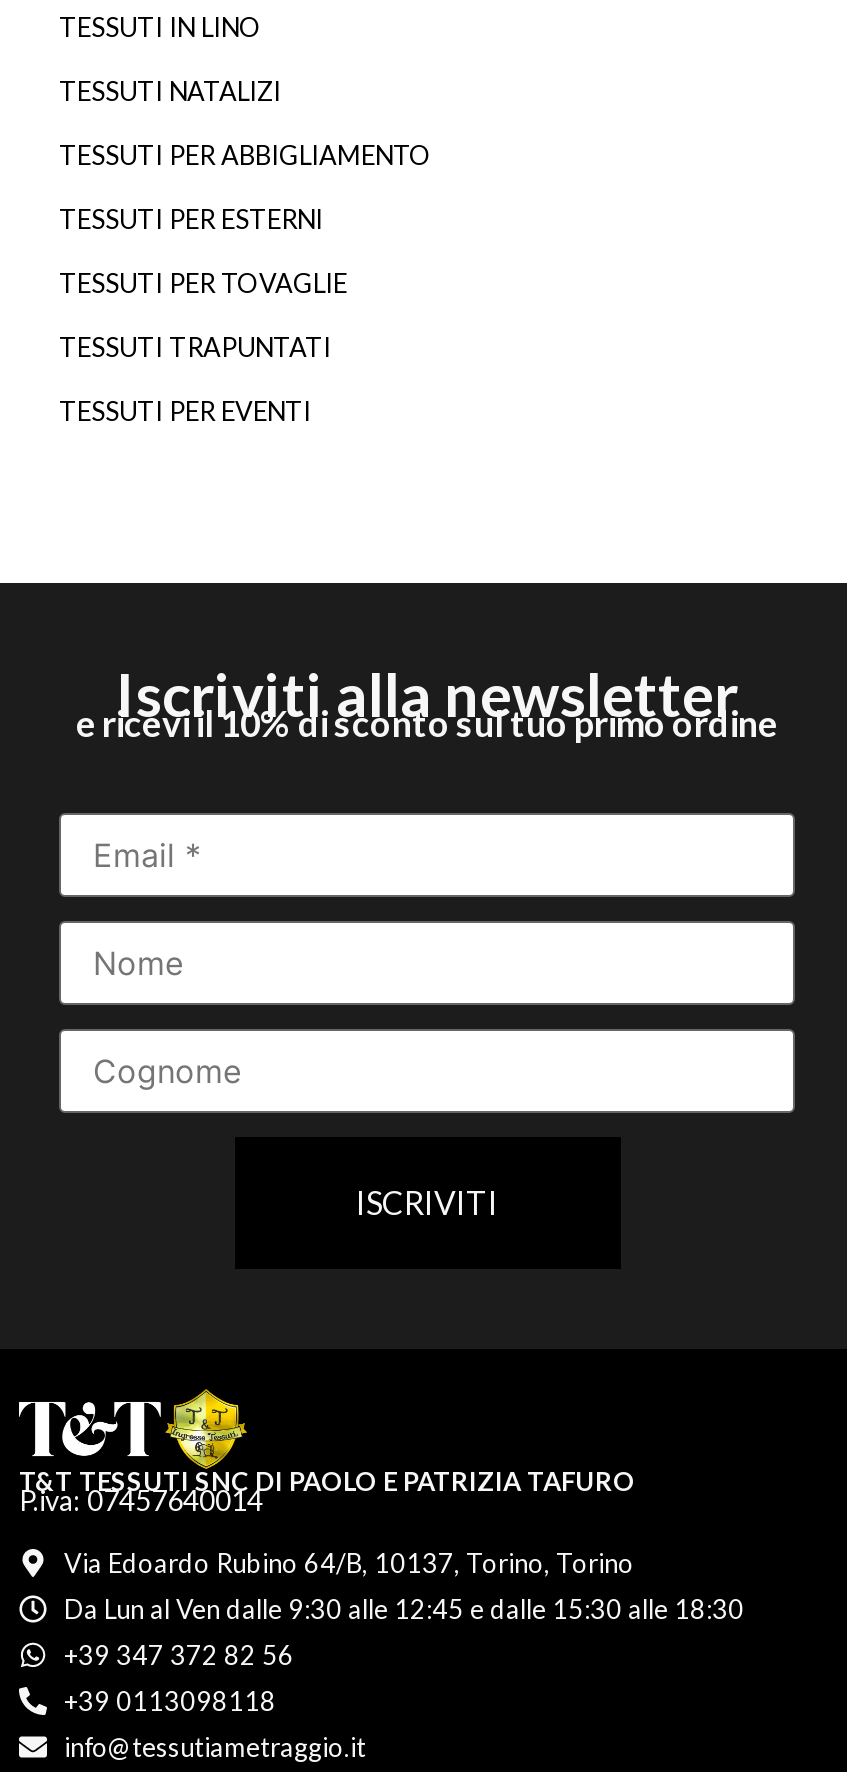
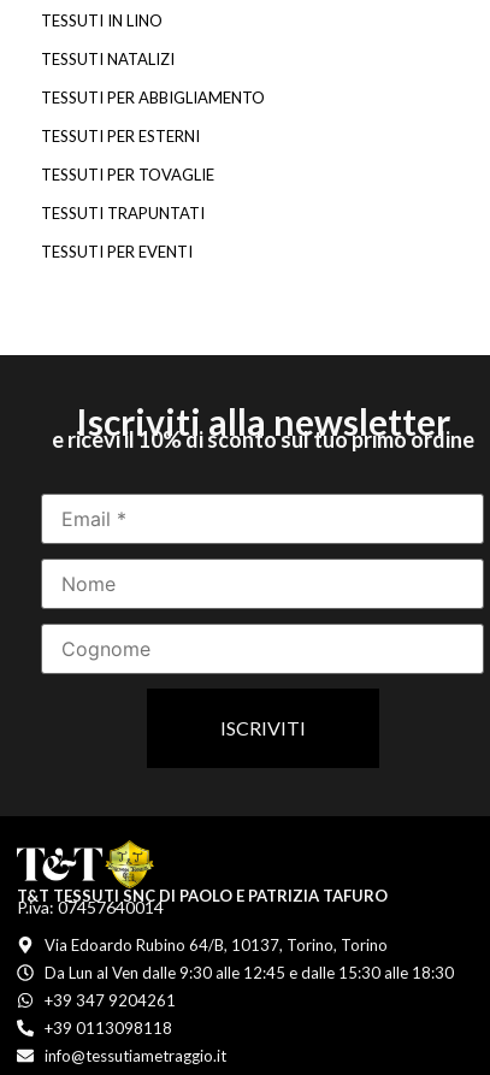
- +39 347 372 82 56
+ +39 347 9204261
